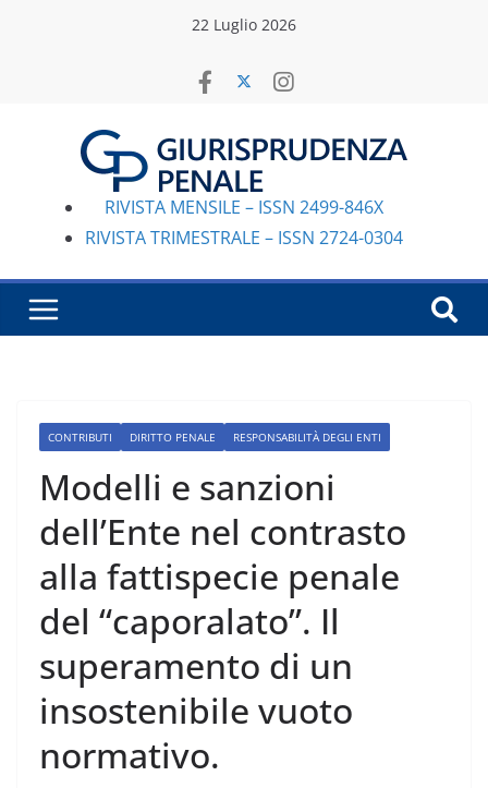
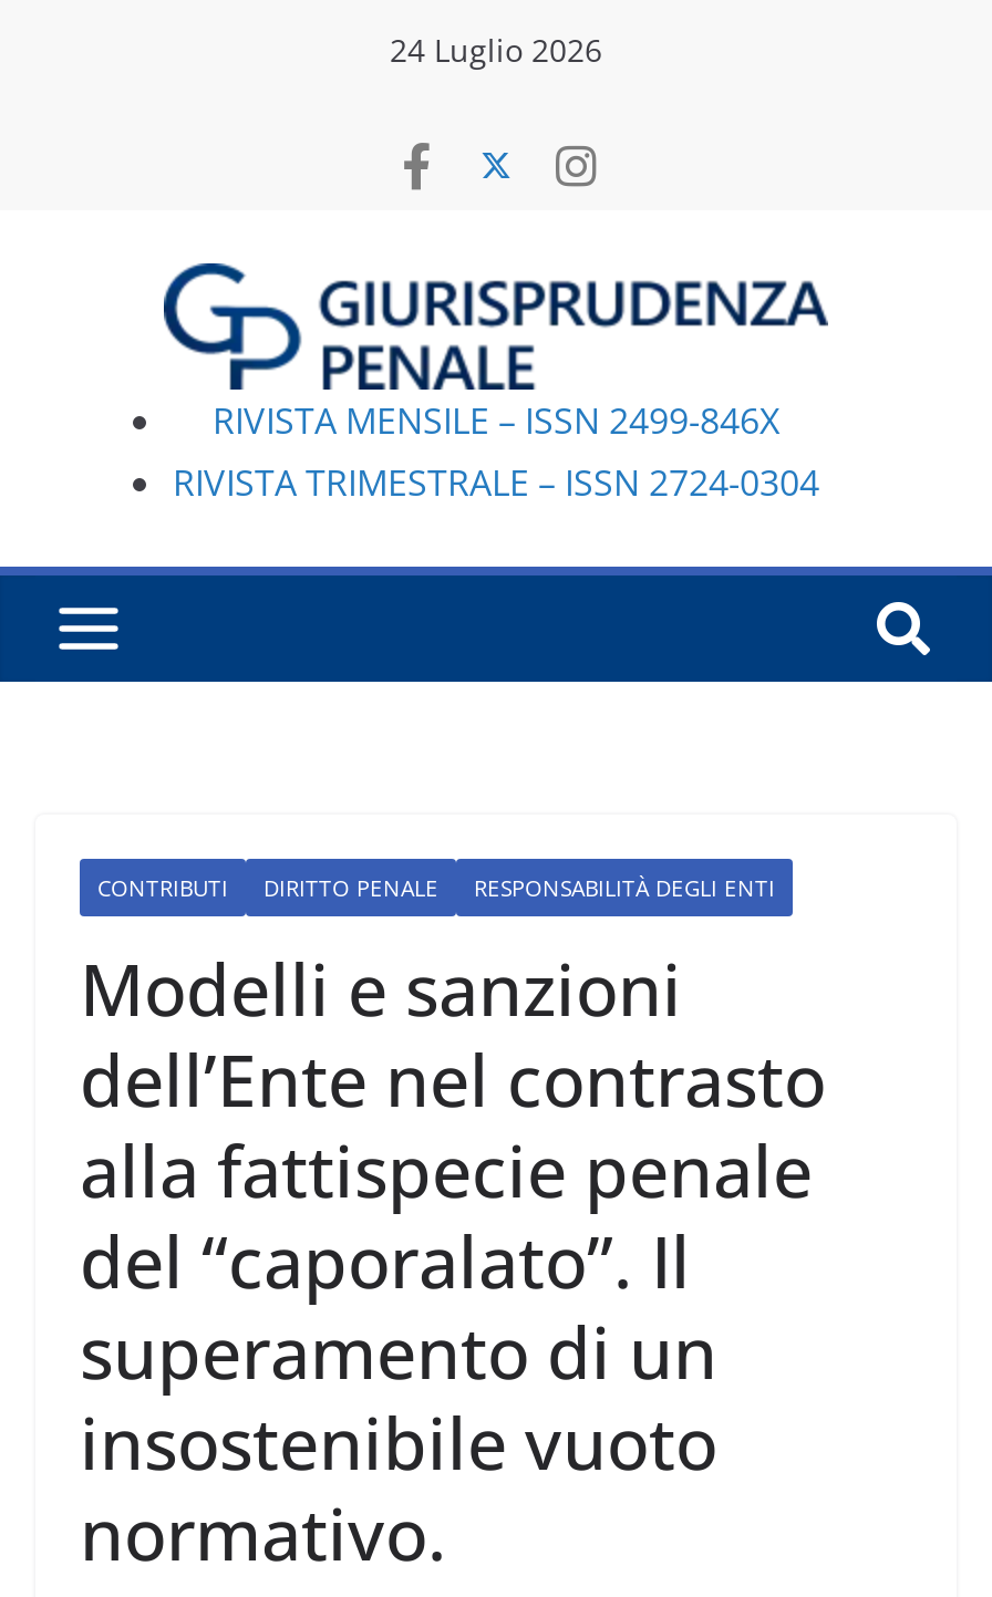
- 22 Luglio 2026
+ 24 Luglio 2026
